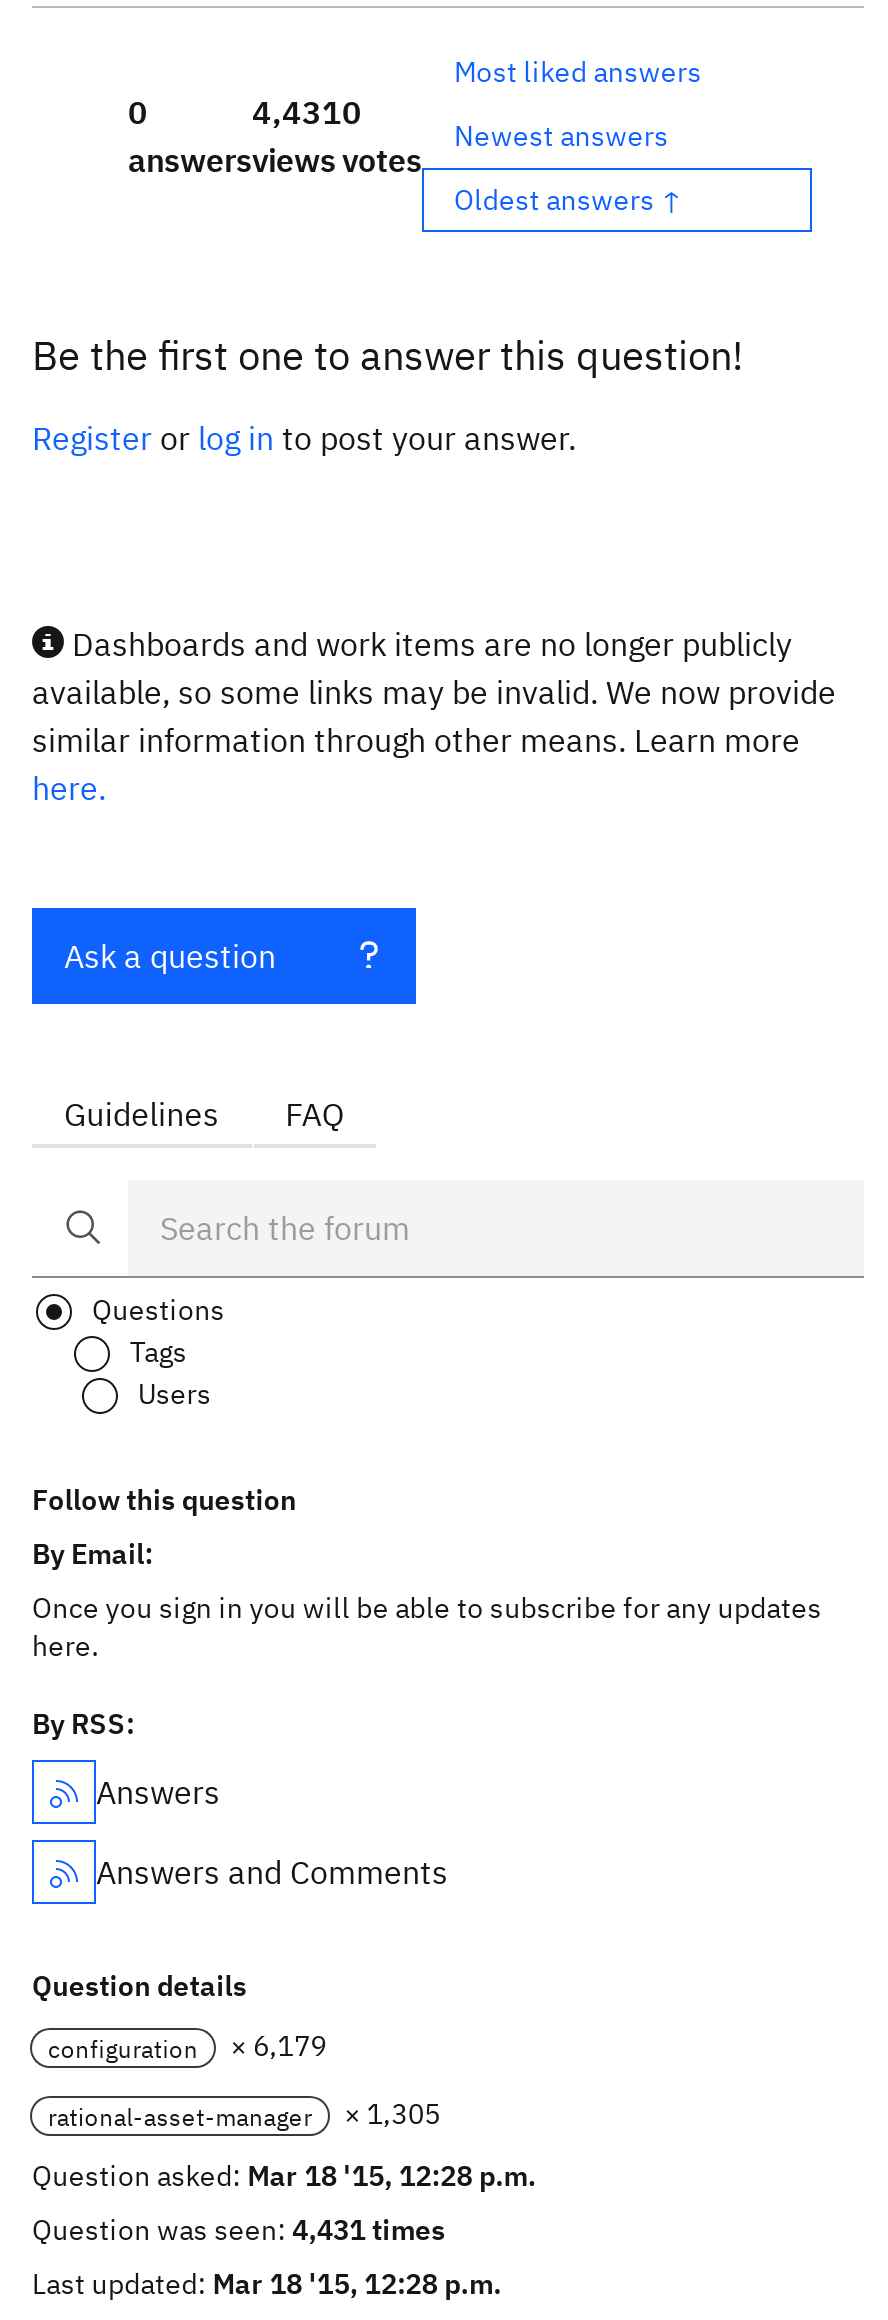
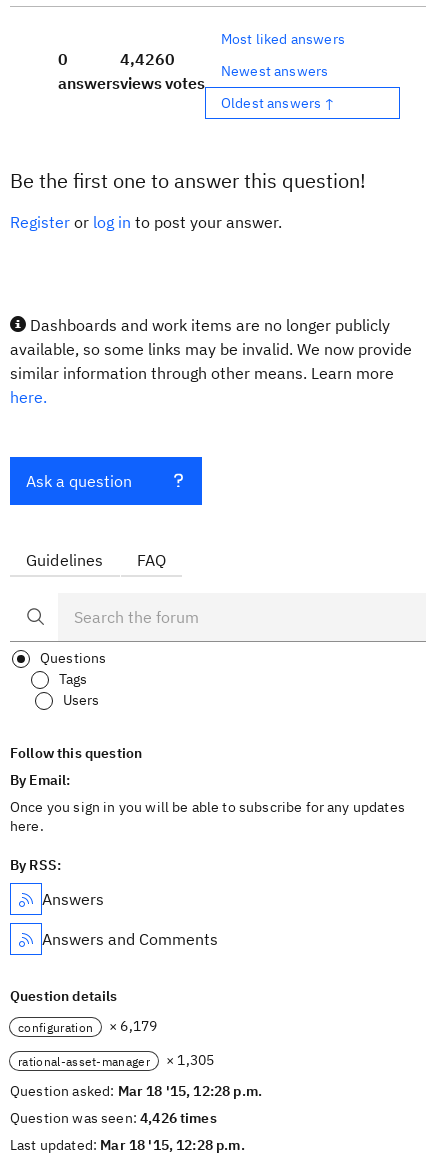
- 4,431 0
+ 4,426 0

- Question was seen: 4,431 times
+ Question was seen: 4,426 times
